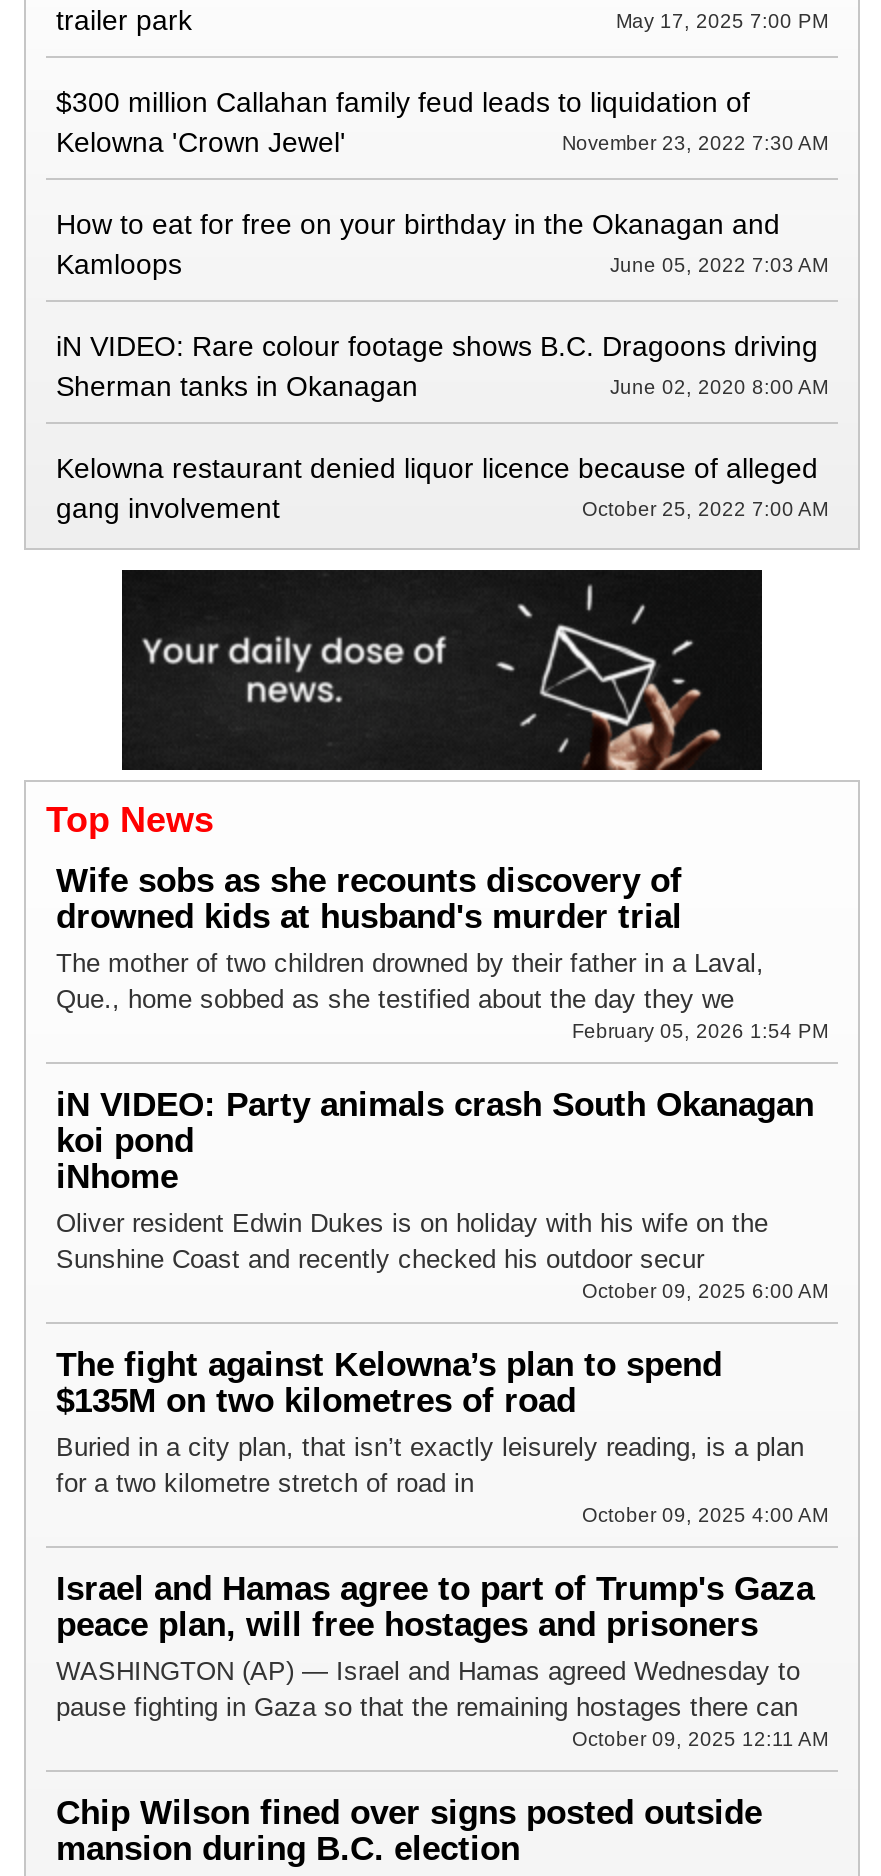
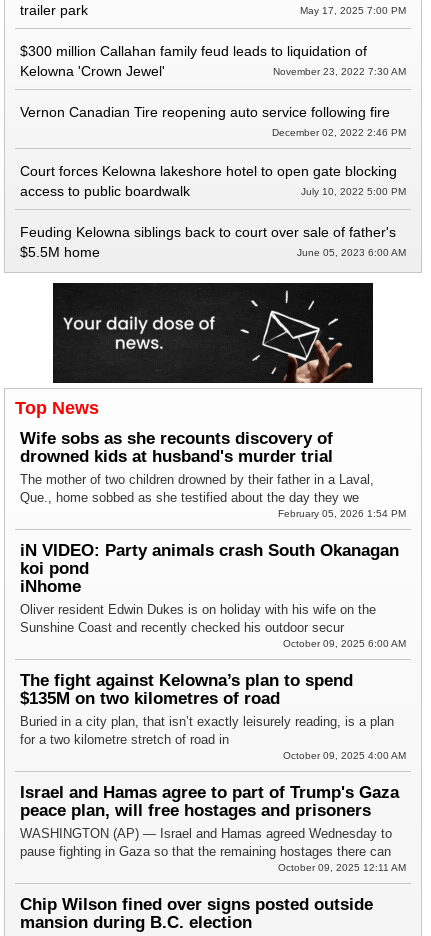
- How to eat for free on your birthday in the Okanagan and
- Kamloops
- June 05, 2022 7:03 AM
+ Vernon Canadian Tire reopening auto service following fire
+ December 02, 2022 2:46 PM

- iN VIDEO: Rare colour footage shows B.C. Dragoons driving
- Sherman tanks in Okanagan
- June 02, 2020 8:00 AM
+ Court forces Kelowna lakeshore hotel to open gate blocking
+ access to public boardwalk
+ July 10, 2022 5:00 PM

- Kelowna restaurant denied liquor licence because of alleged
- gang involvement
- October 25, 2022 7:00 AM
+ Feuding Kelowna siblings back to court over sale of father's
+ $5.5M home
+ June 05, 2023 6:00 AM
